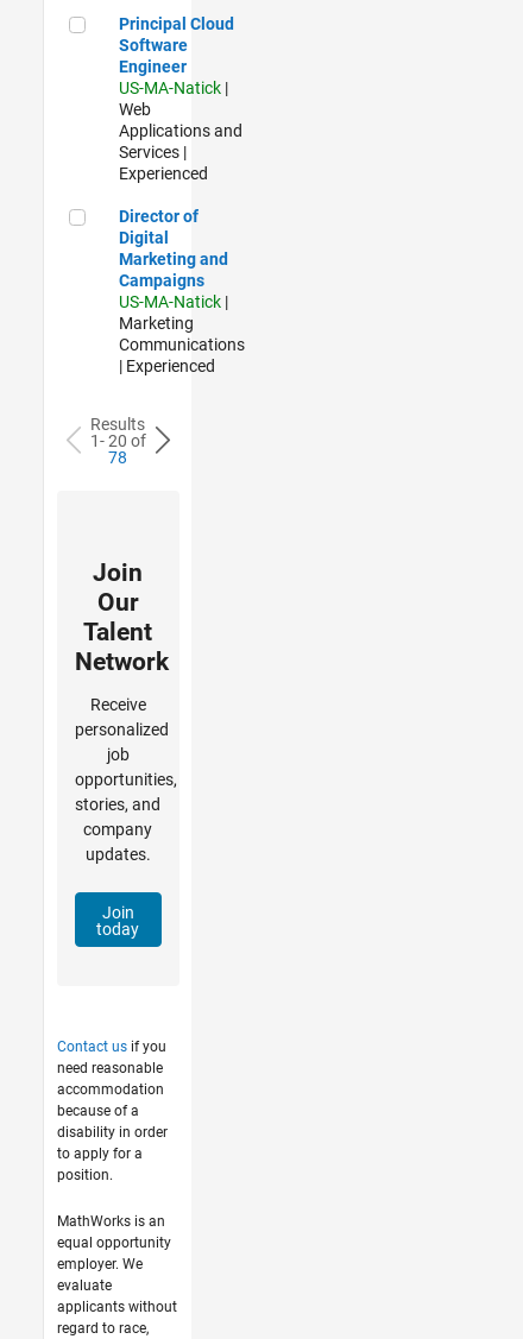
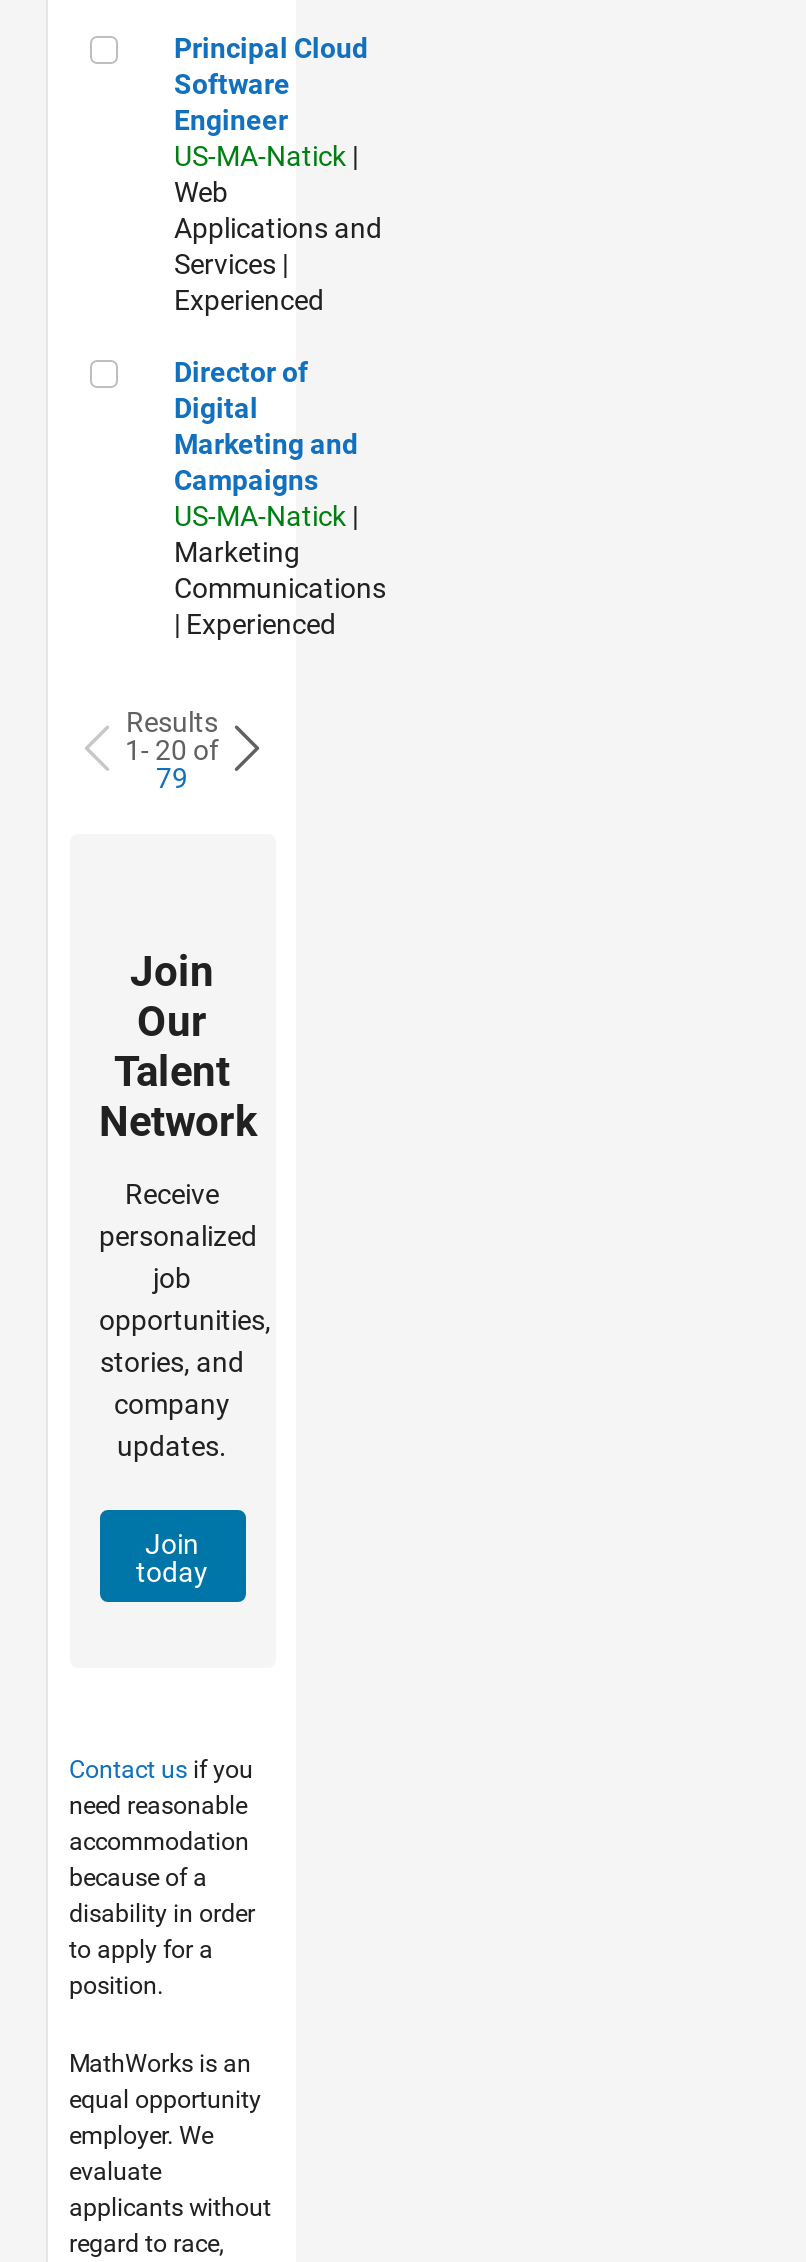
- 78
+ 79
